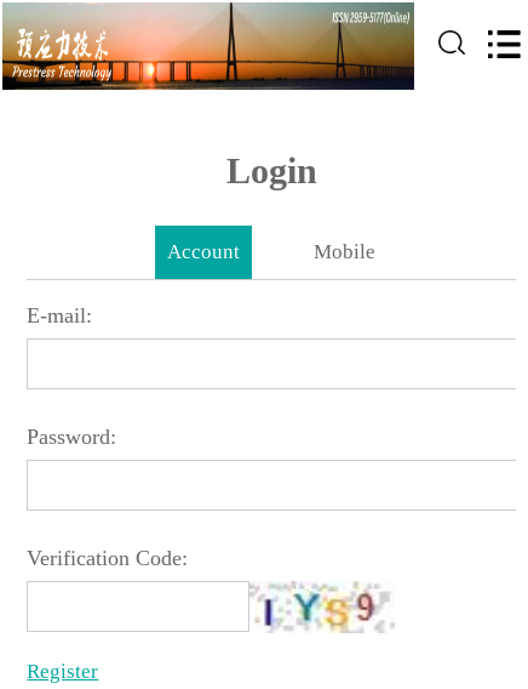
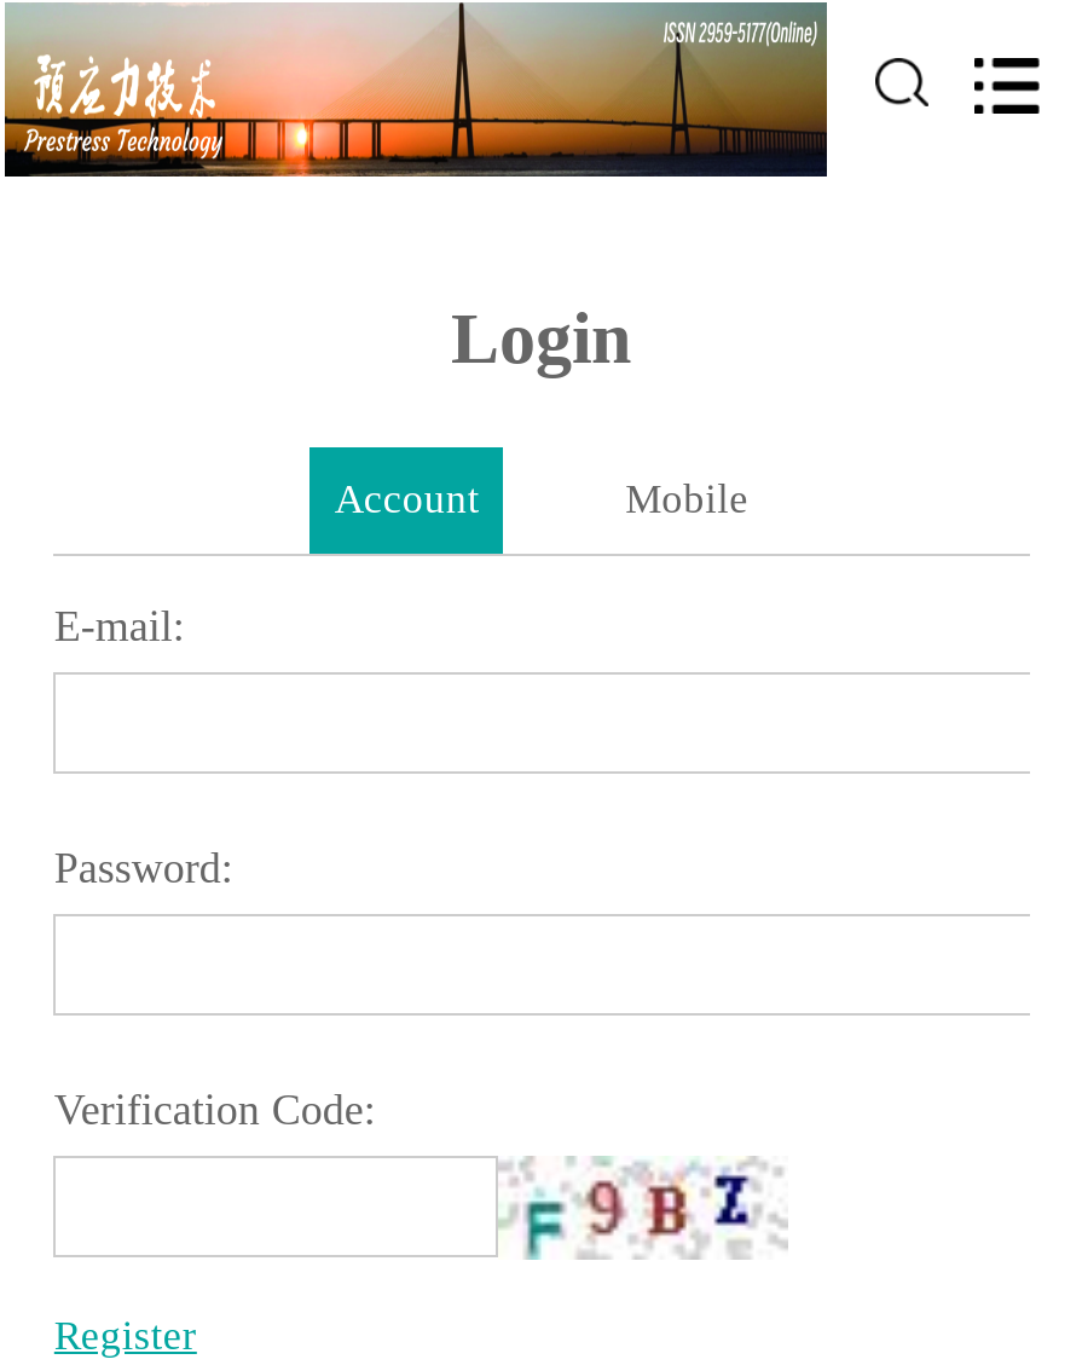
- [image]
+ [image]
